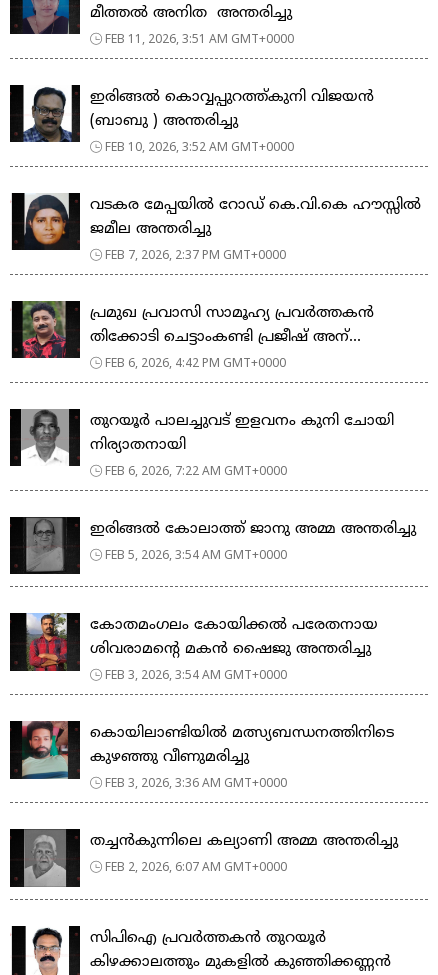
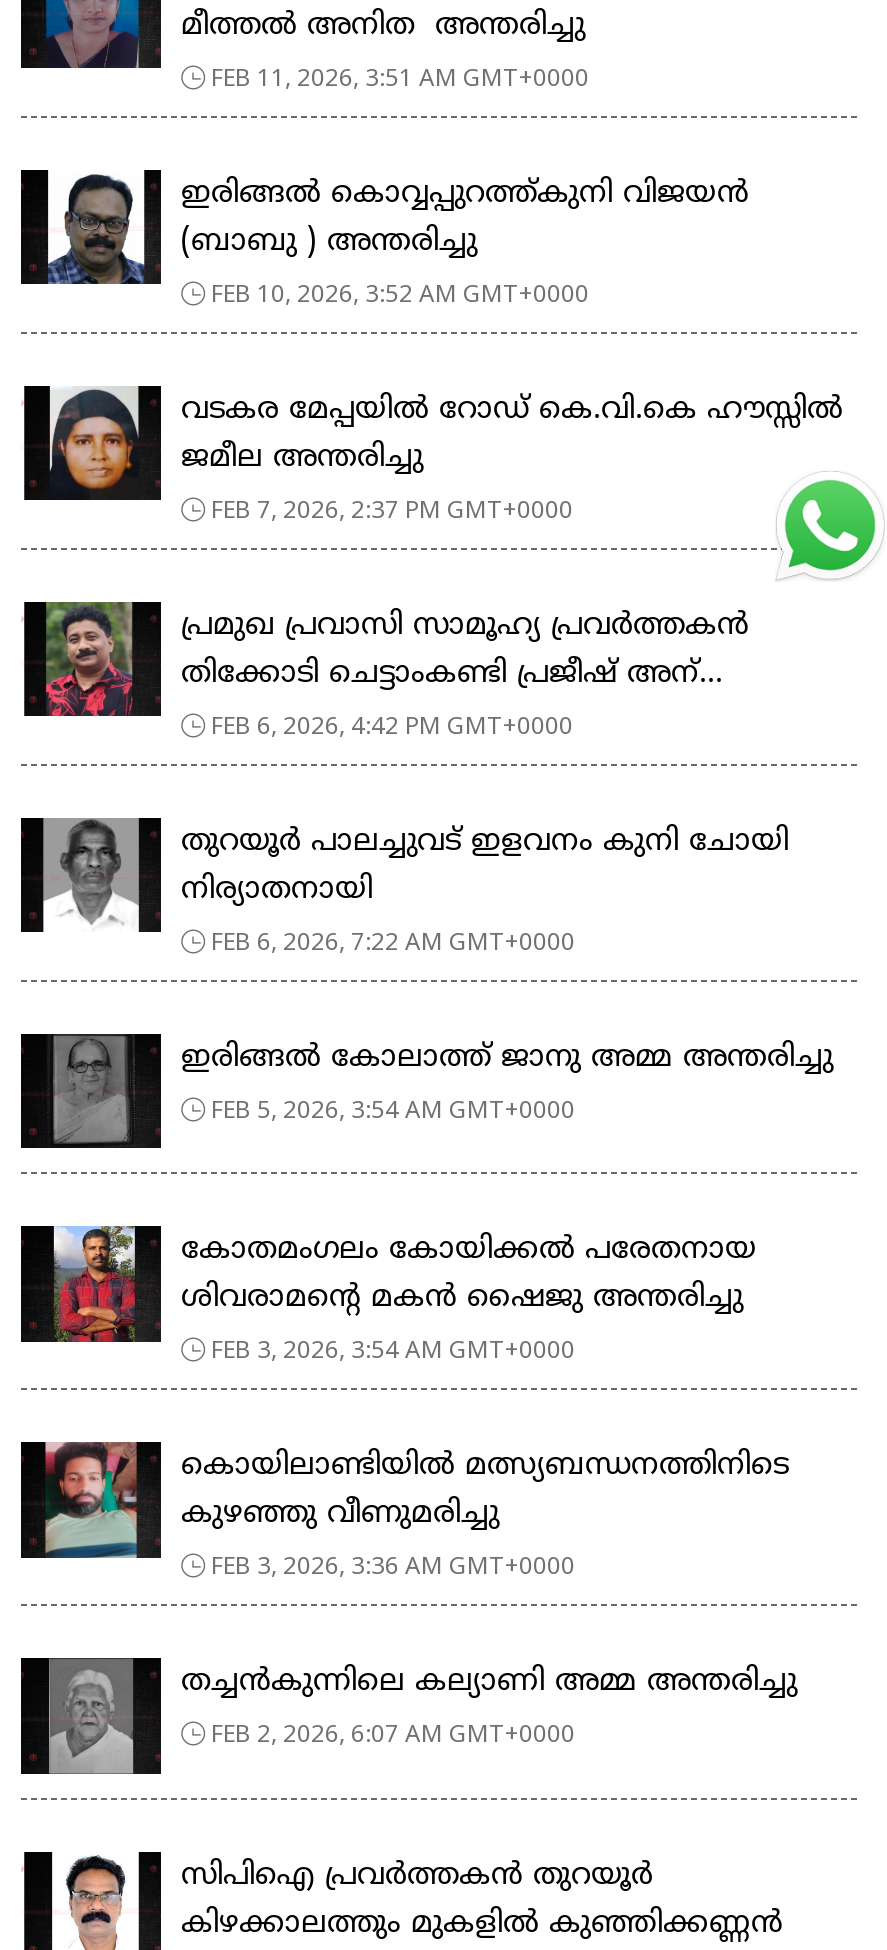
+ [image]
